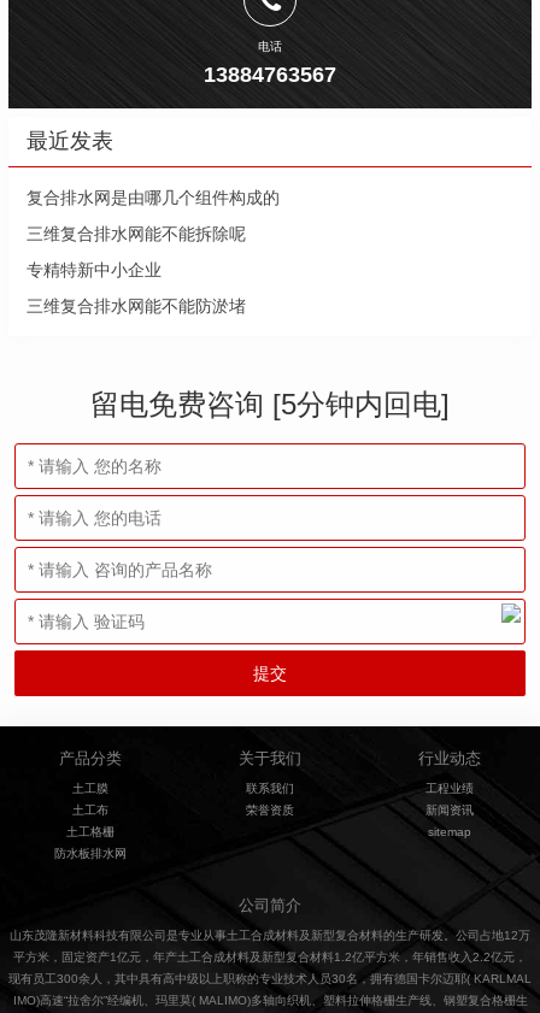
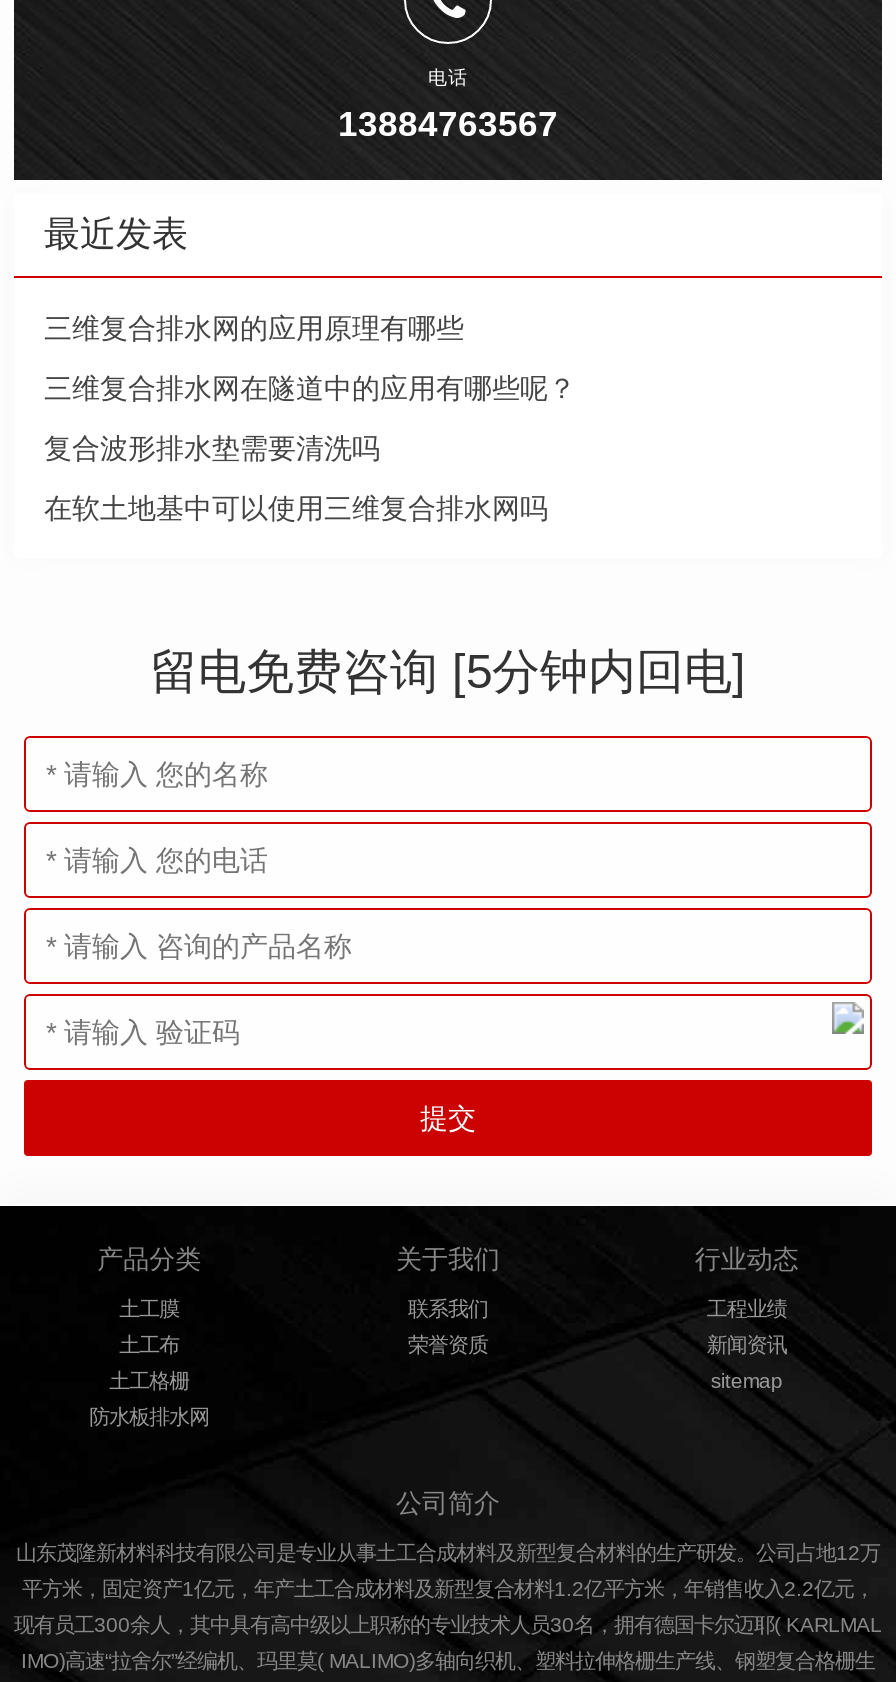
- 复合排水网是由哪几个组件构成的
+ 三维复合排水网的应用原理有哪些

- 三维复合排水网能不能拆除呢
+ 三维复合排水网在隧道中的应用有哪些呢？

- 专精特新中小企业
+ 复合波形排水垫需要清洗吗

- 三维复合排水网能不能防淤堵
+ 在软土地基中可以使用三维复合排水网吗
